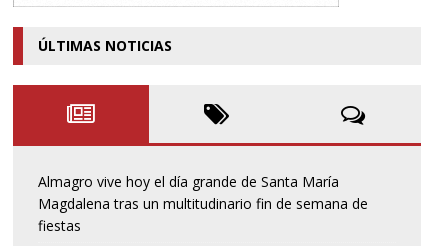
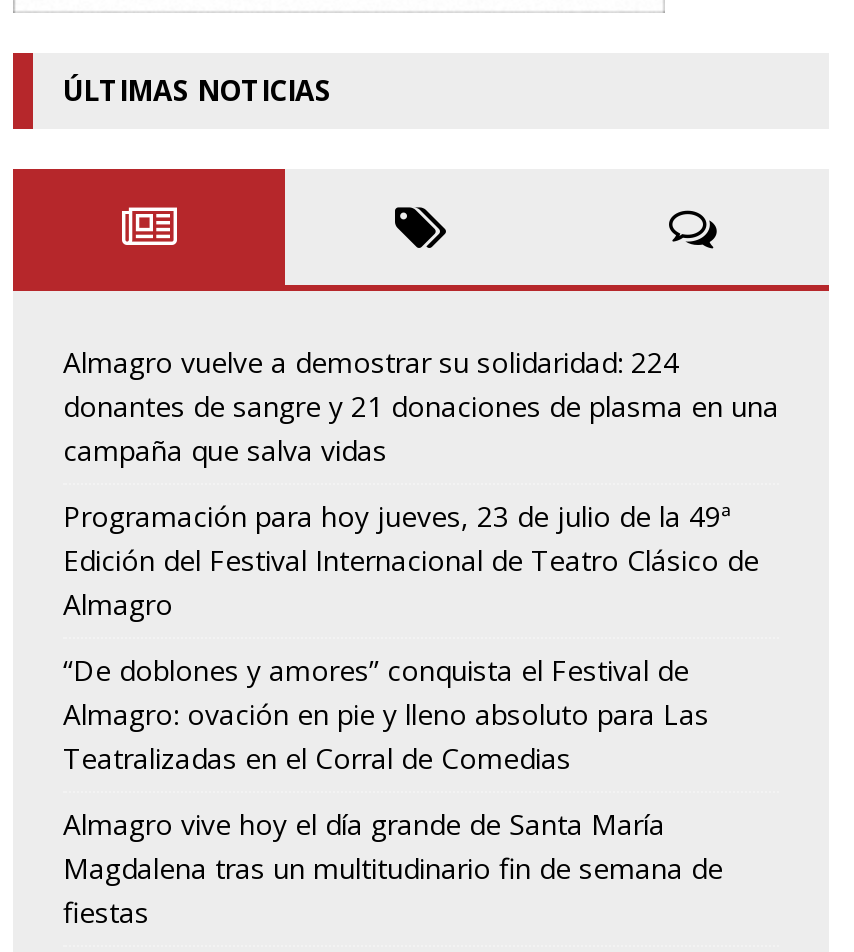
+ Almagro vuelve a demostrar su solidaridad: 224
+ donantes de sangre y 21 donaciones de plasma en una
+ campaña que salva vidas
+ Programación para hoy jueves, 23 de julio de la 49ª
+ Edición del Festival Internacional de Teatro Clásico de
+ Almagro
+ “De doblones y amores” conquista el Festival de
+ Almagro: ovación en pie y lleno absoluto para Las
+ Teatralizadas en el Corral de Comedias
